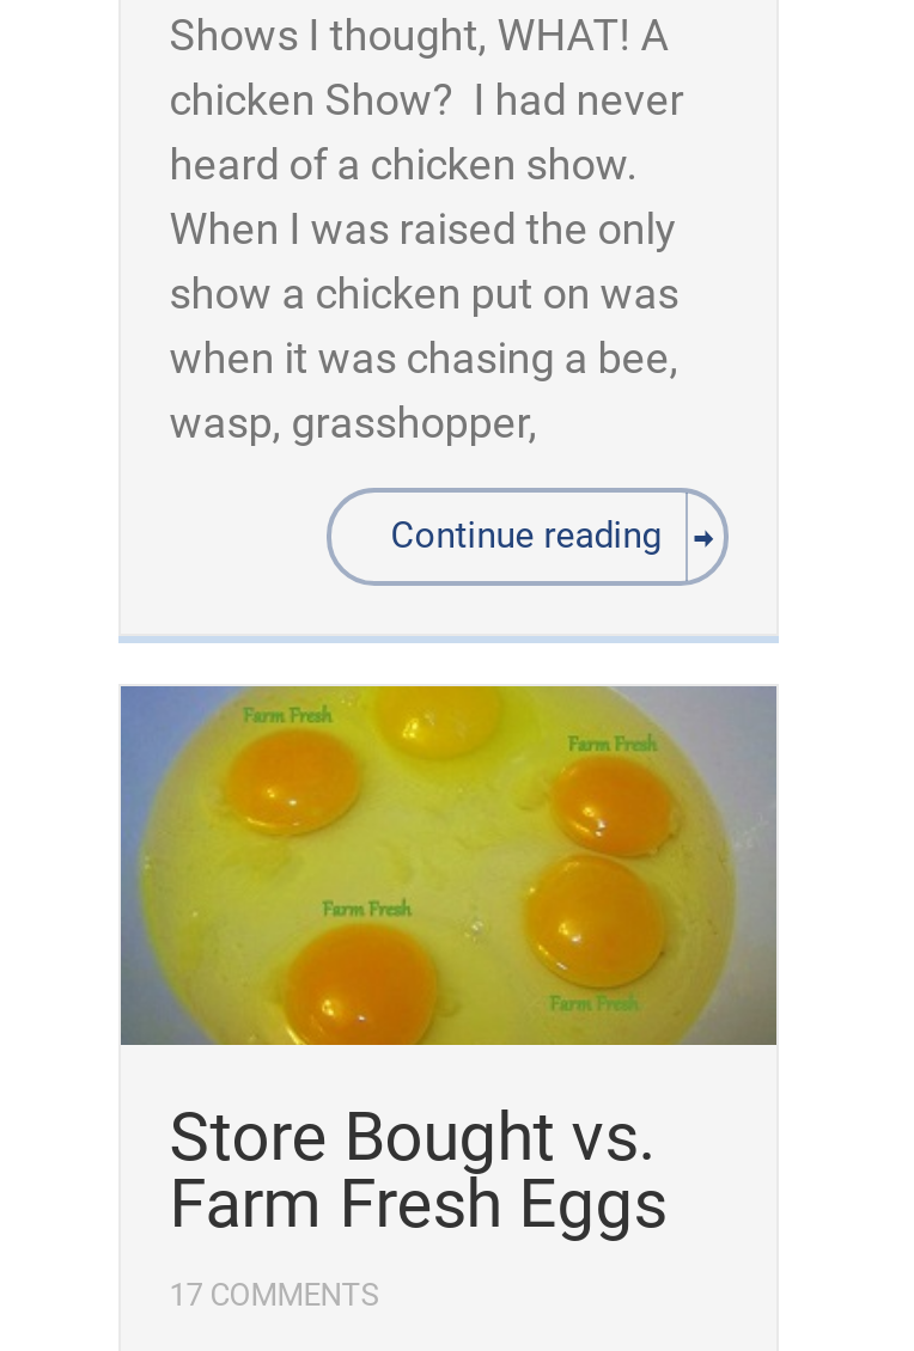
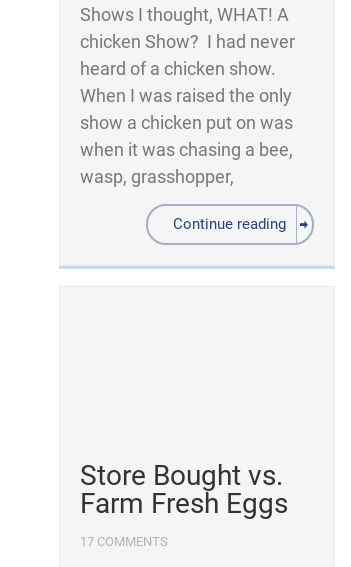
- [image]
